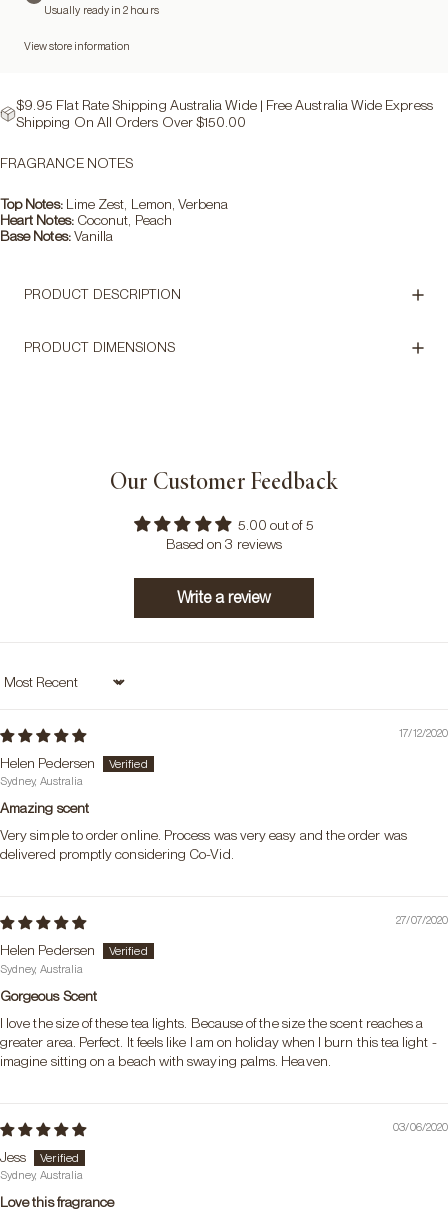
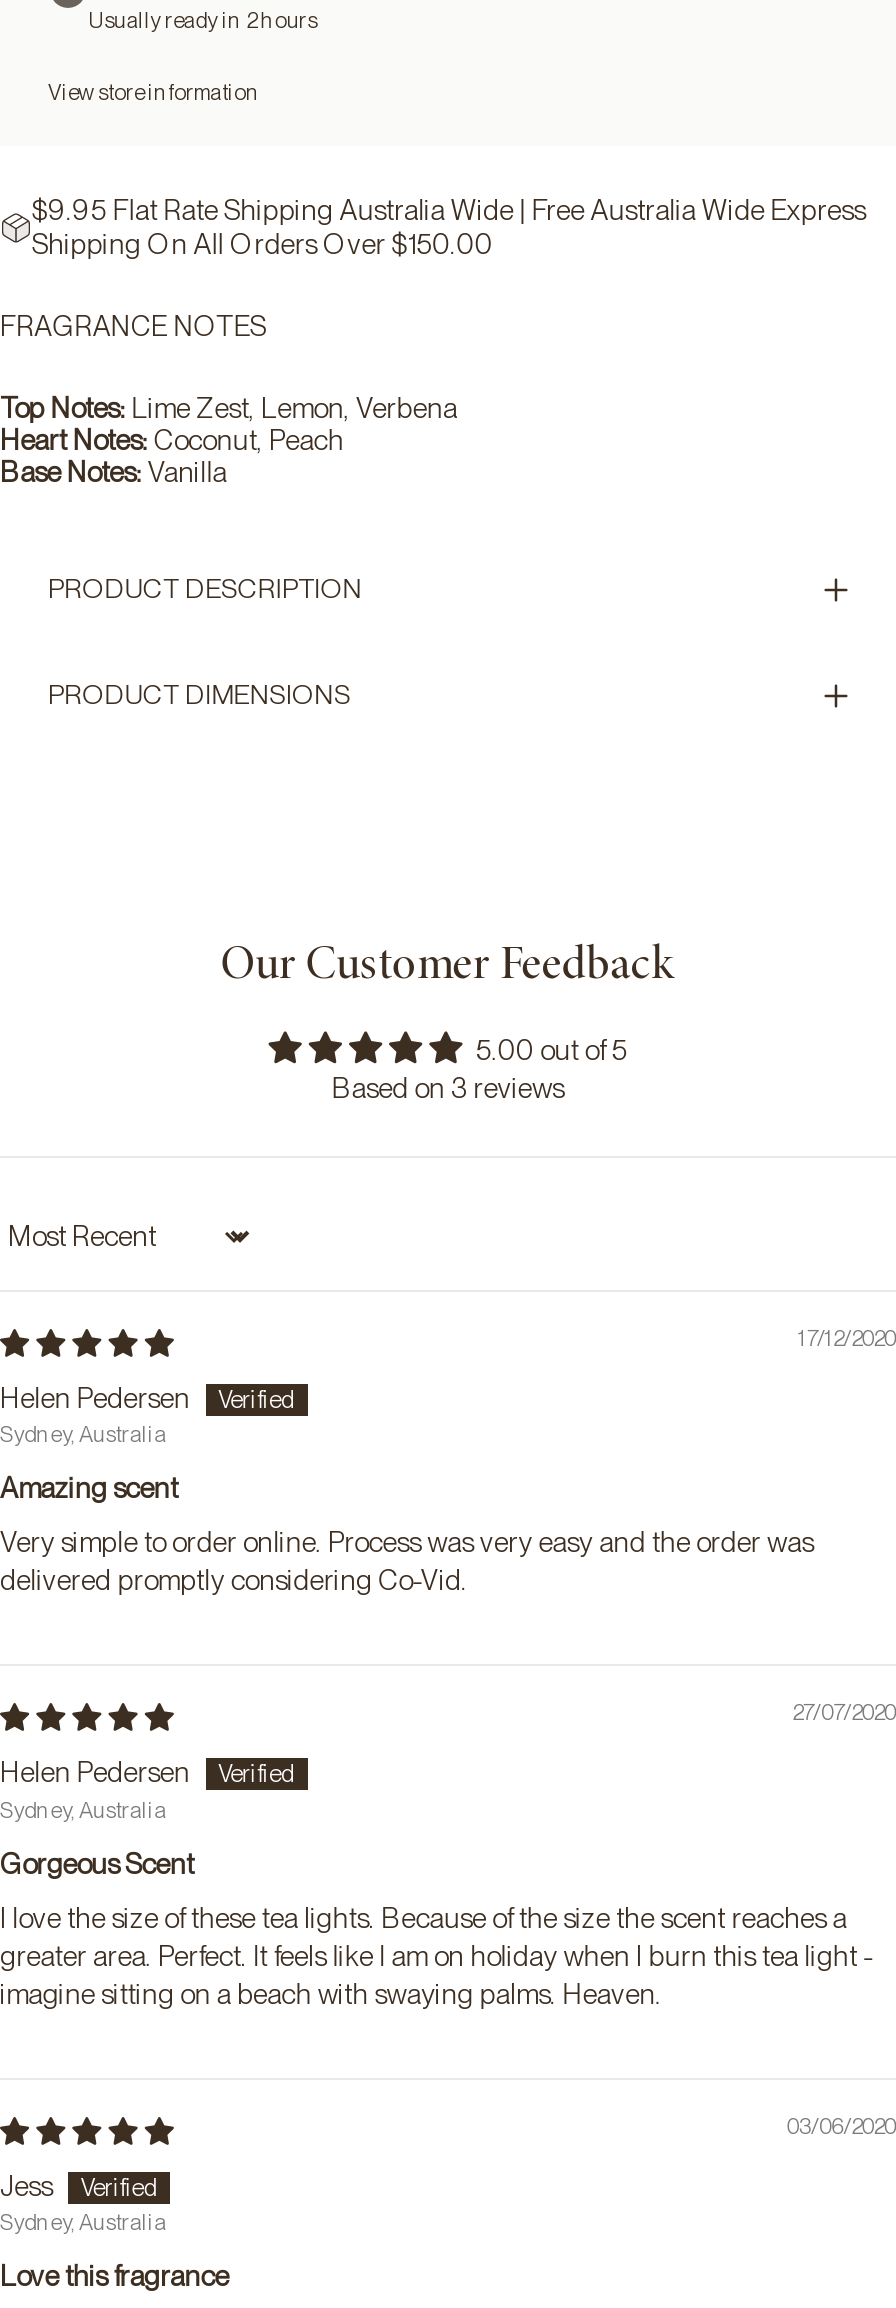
- Write a review
